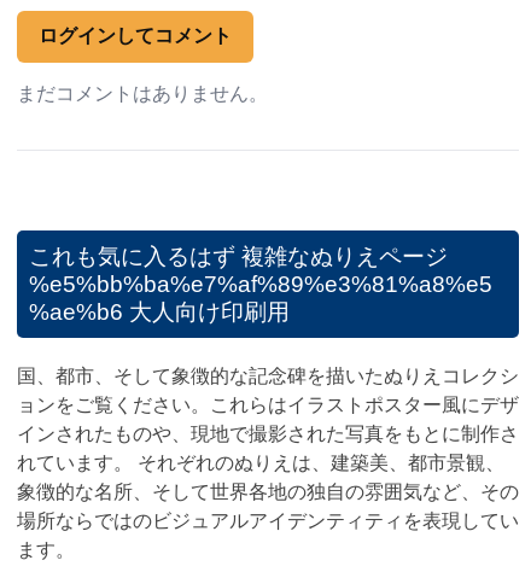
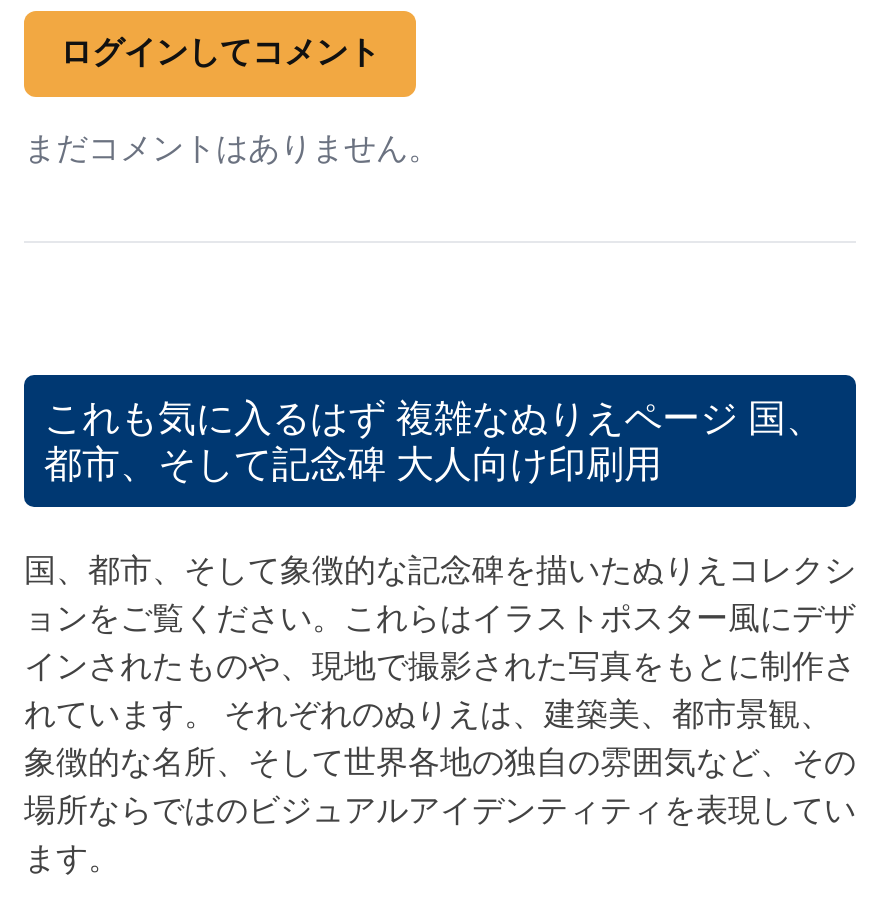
- これも気に入るはず複雑なぬりえページ
- %e5%bb%ba%e7%af%89%e3%81%a8%e5
- %ae%b6 大人向け印刷用
+ これも気に入るはず複雑なぬりえページ 国、
+ 都市、そして記念碑 大人向け印刷用
